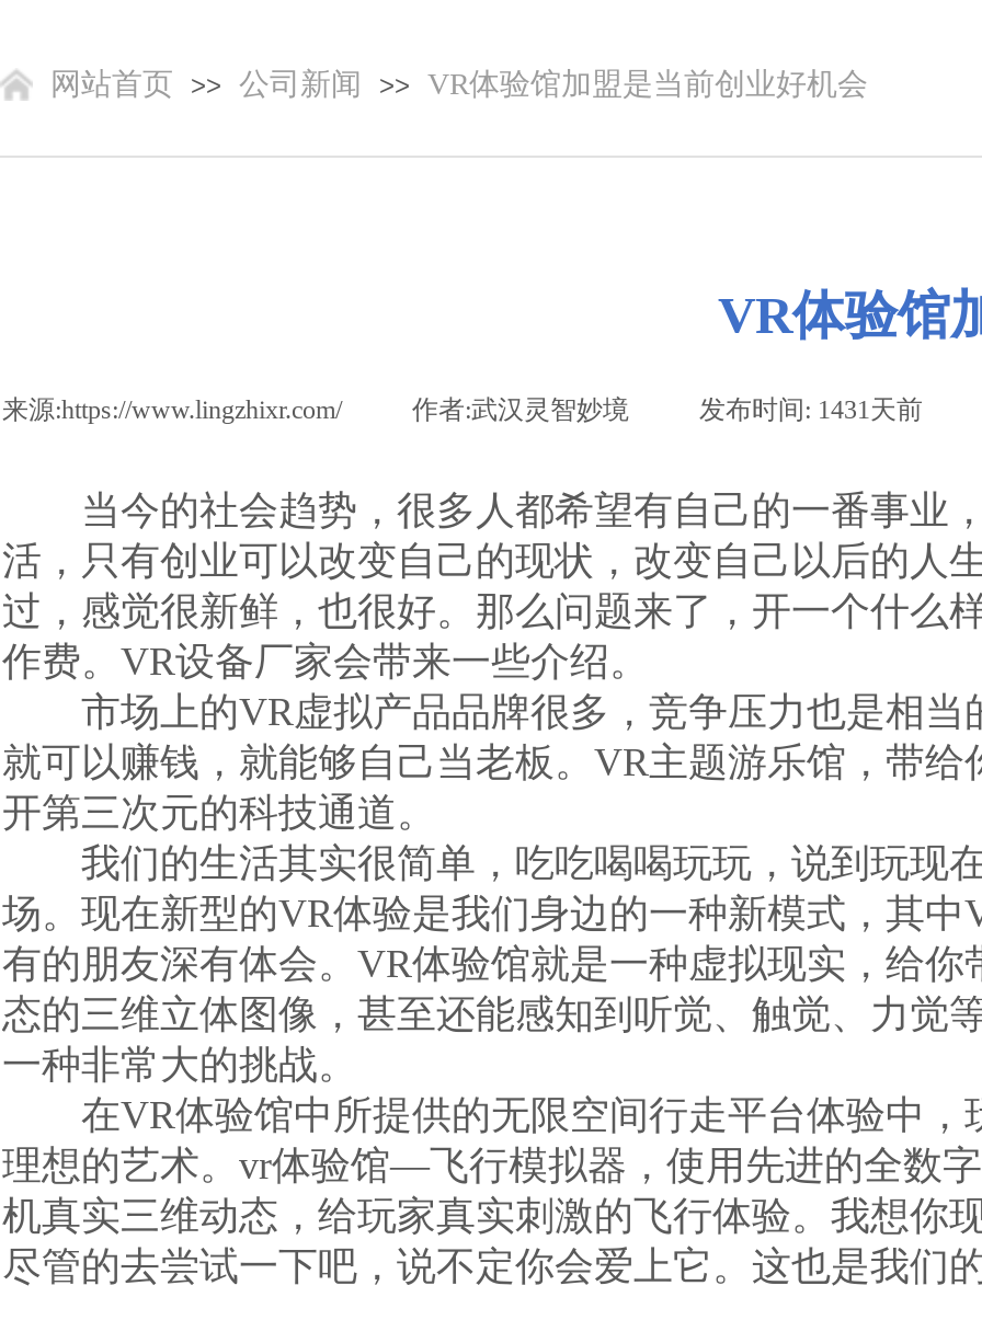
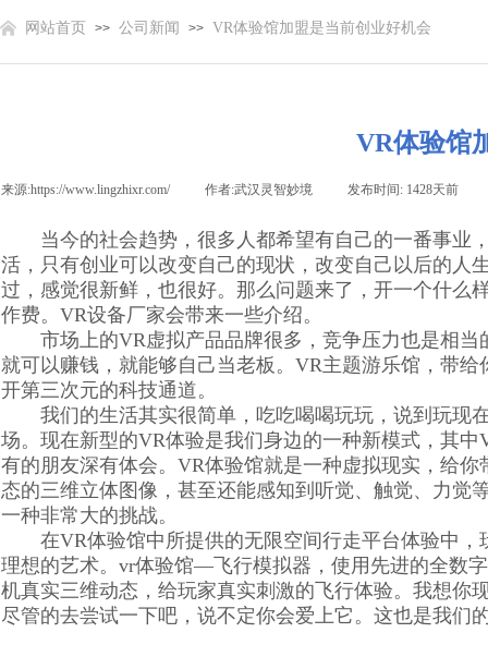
- 发布时间: 1431天前
+ 发布时间: 1428天前
